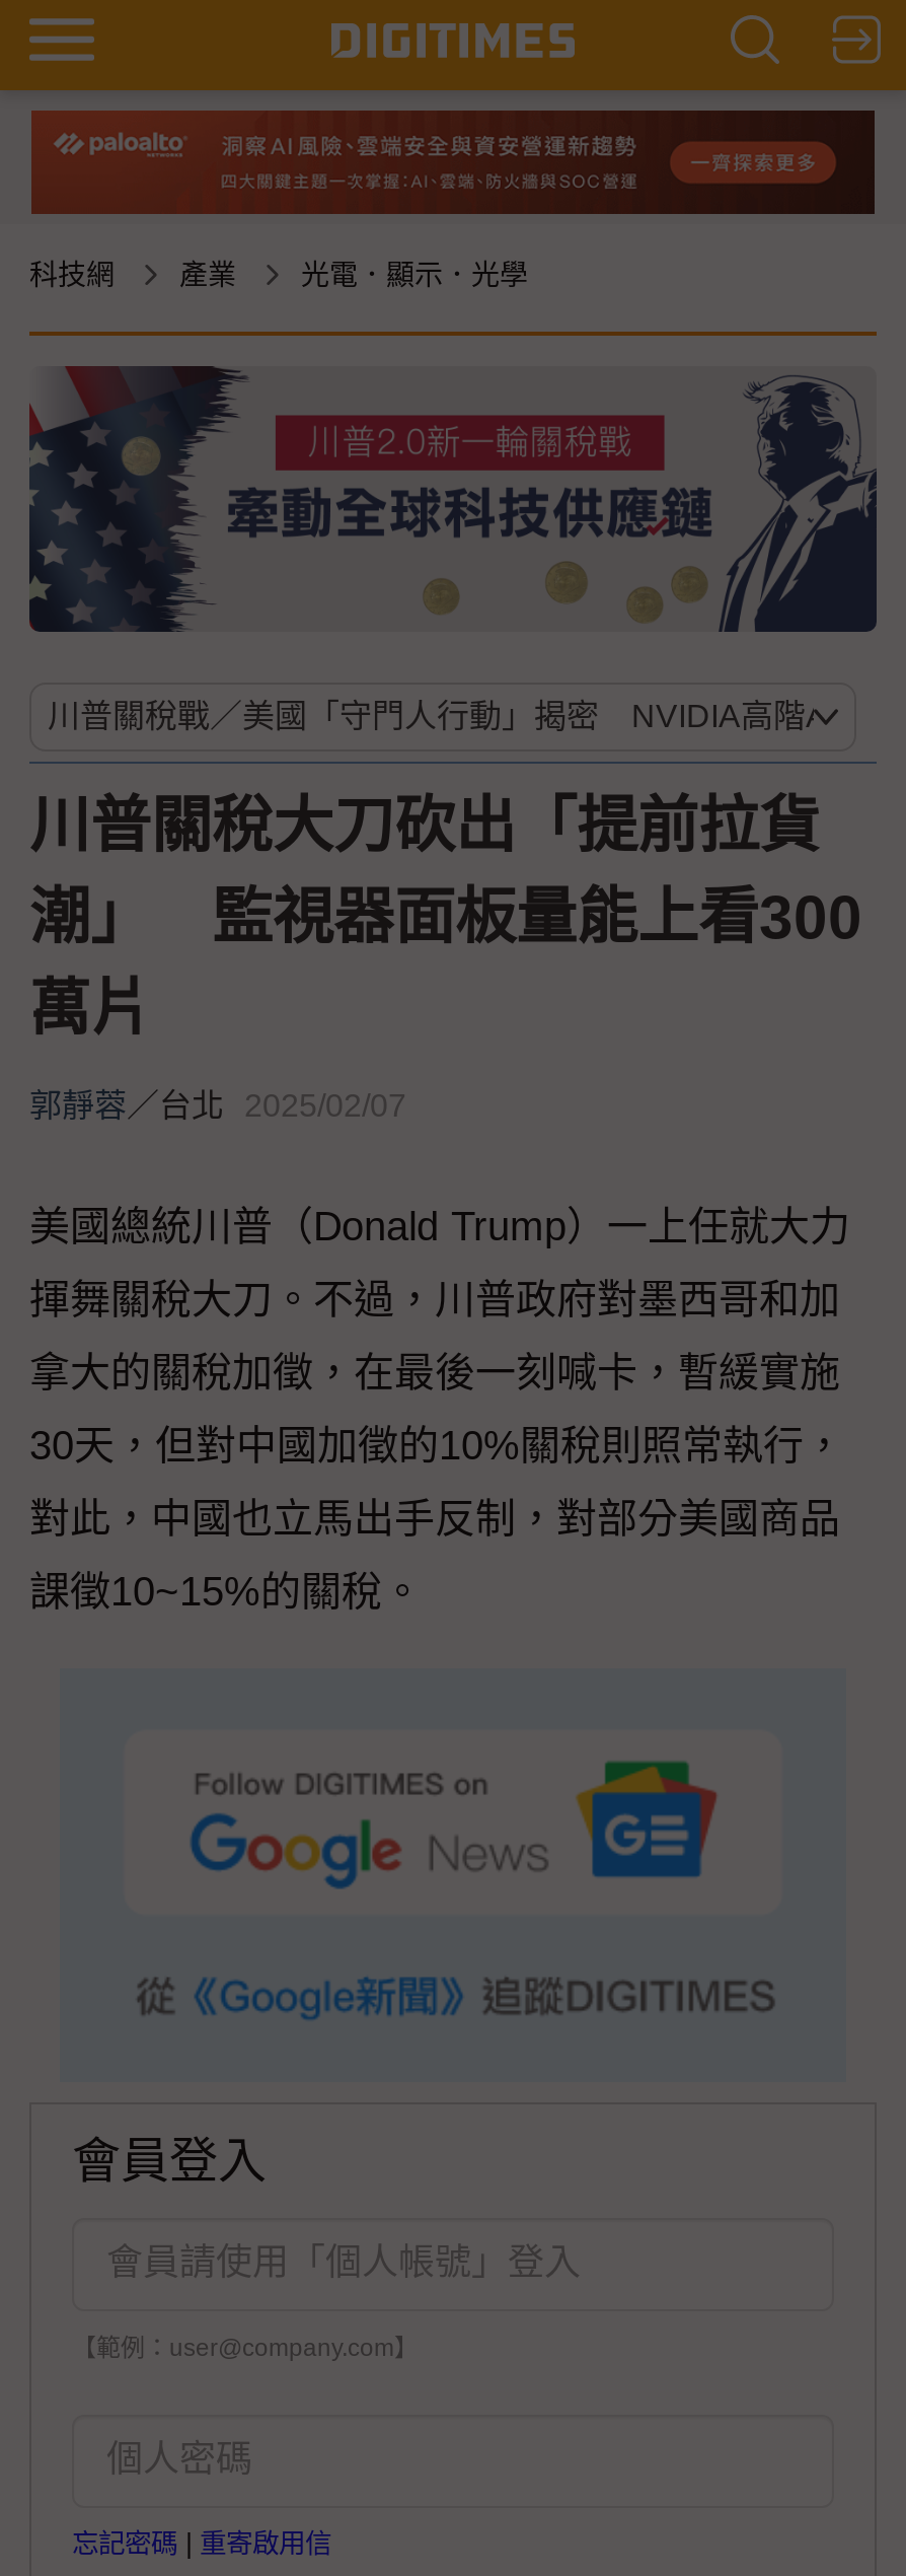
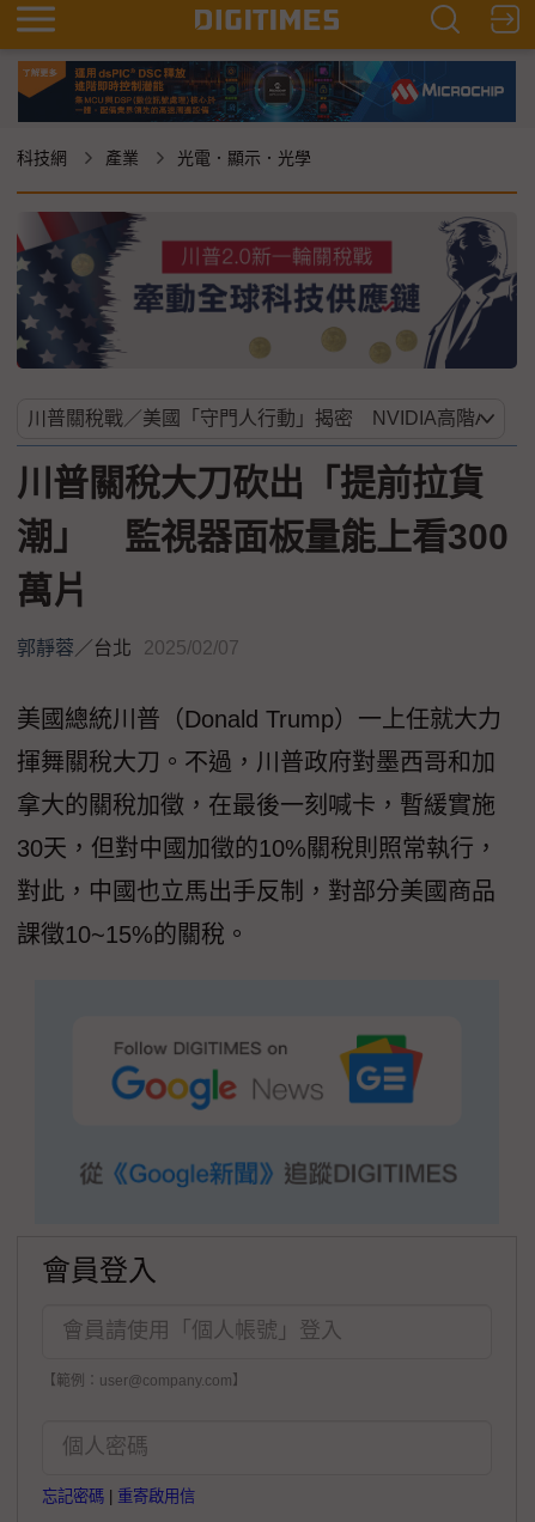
- [image]
+ [image]
